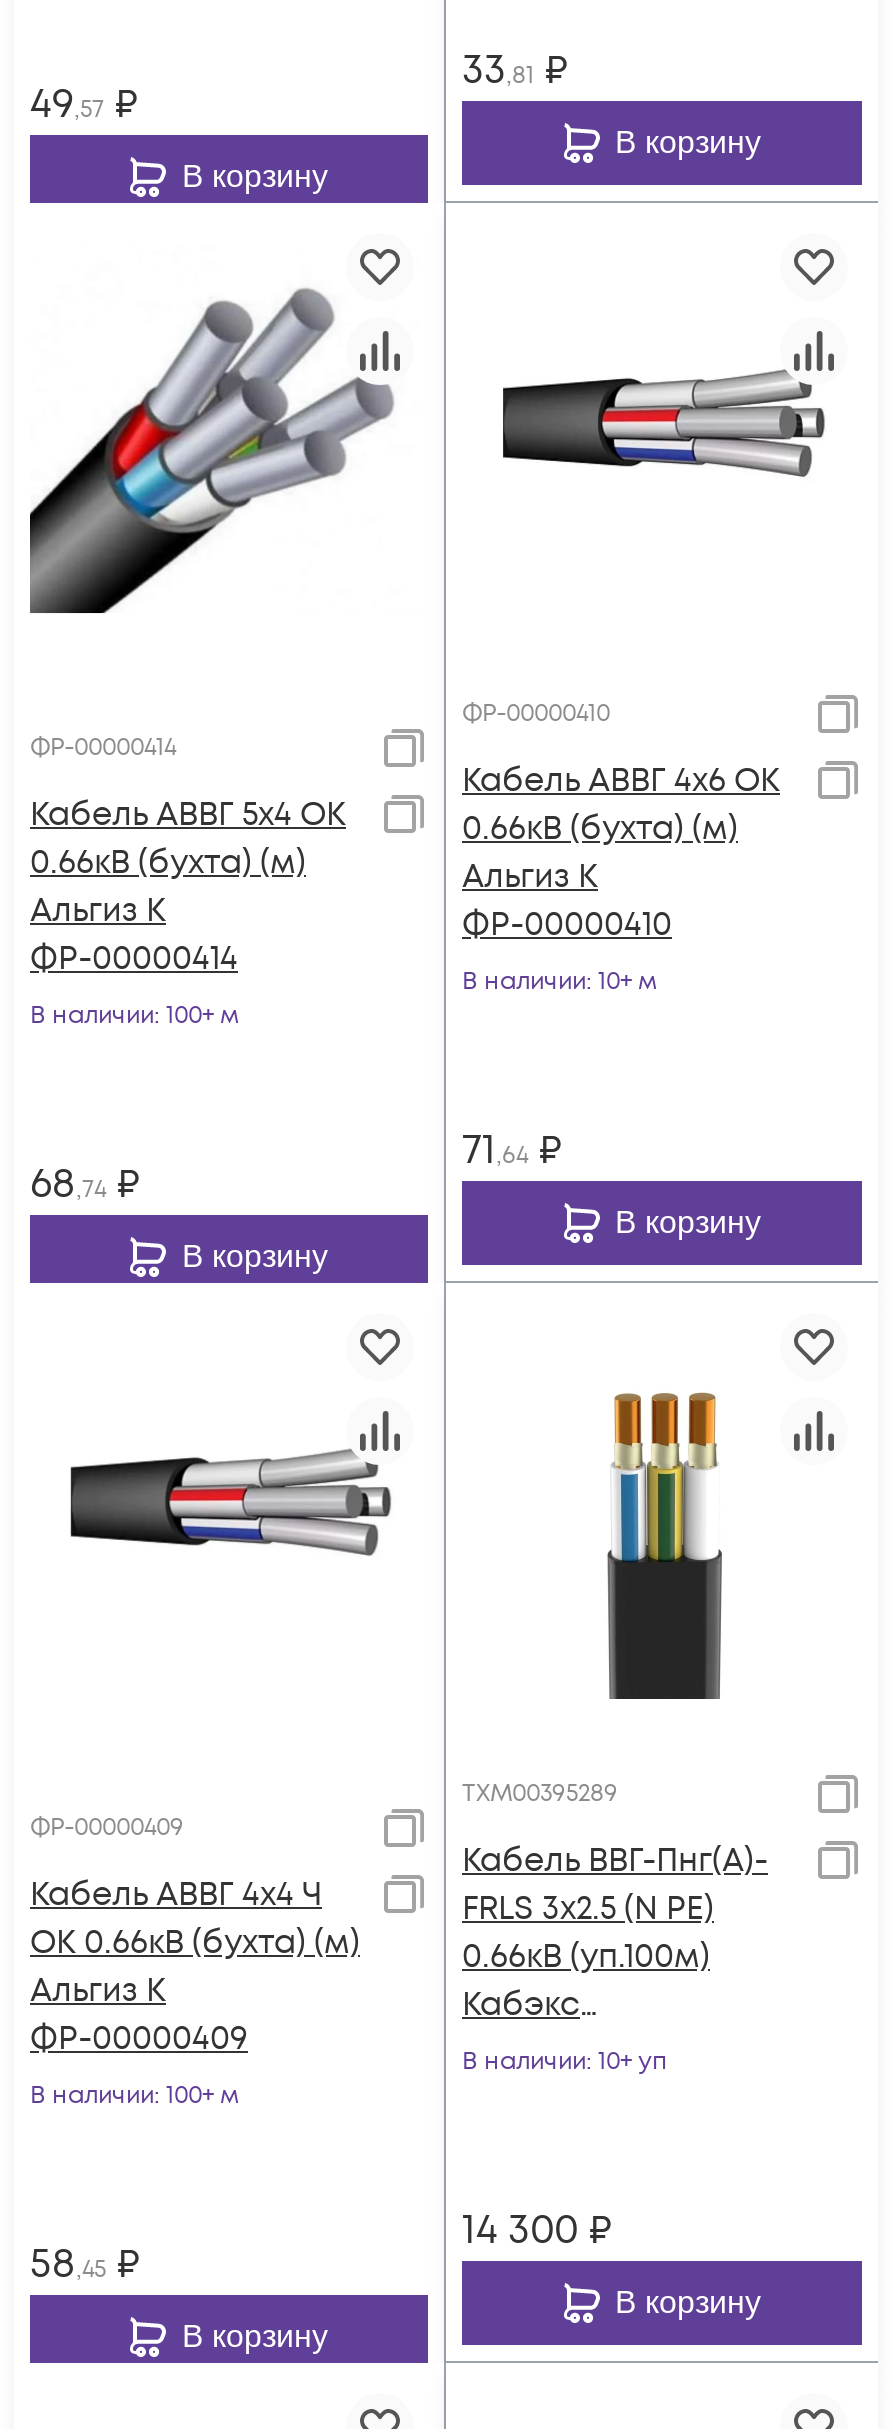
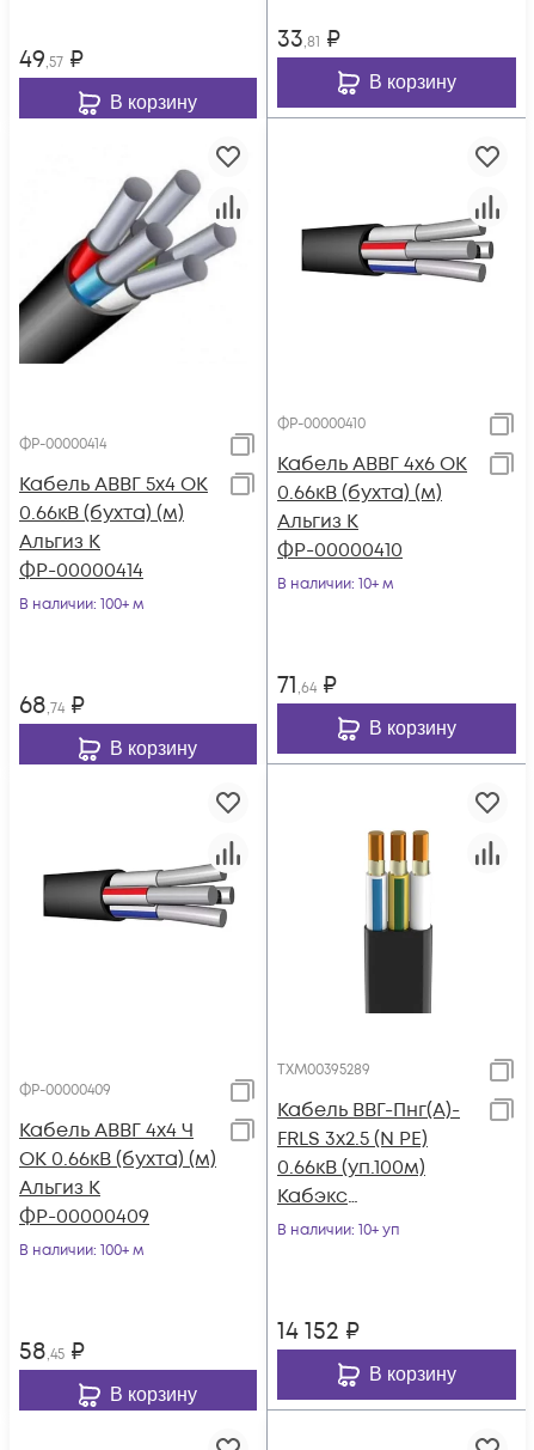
- 14 300 ₽
+ 14 152 ₽
